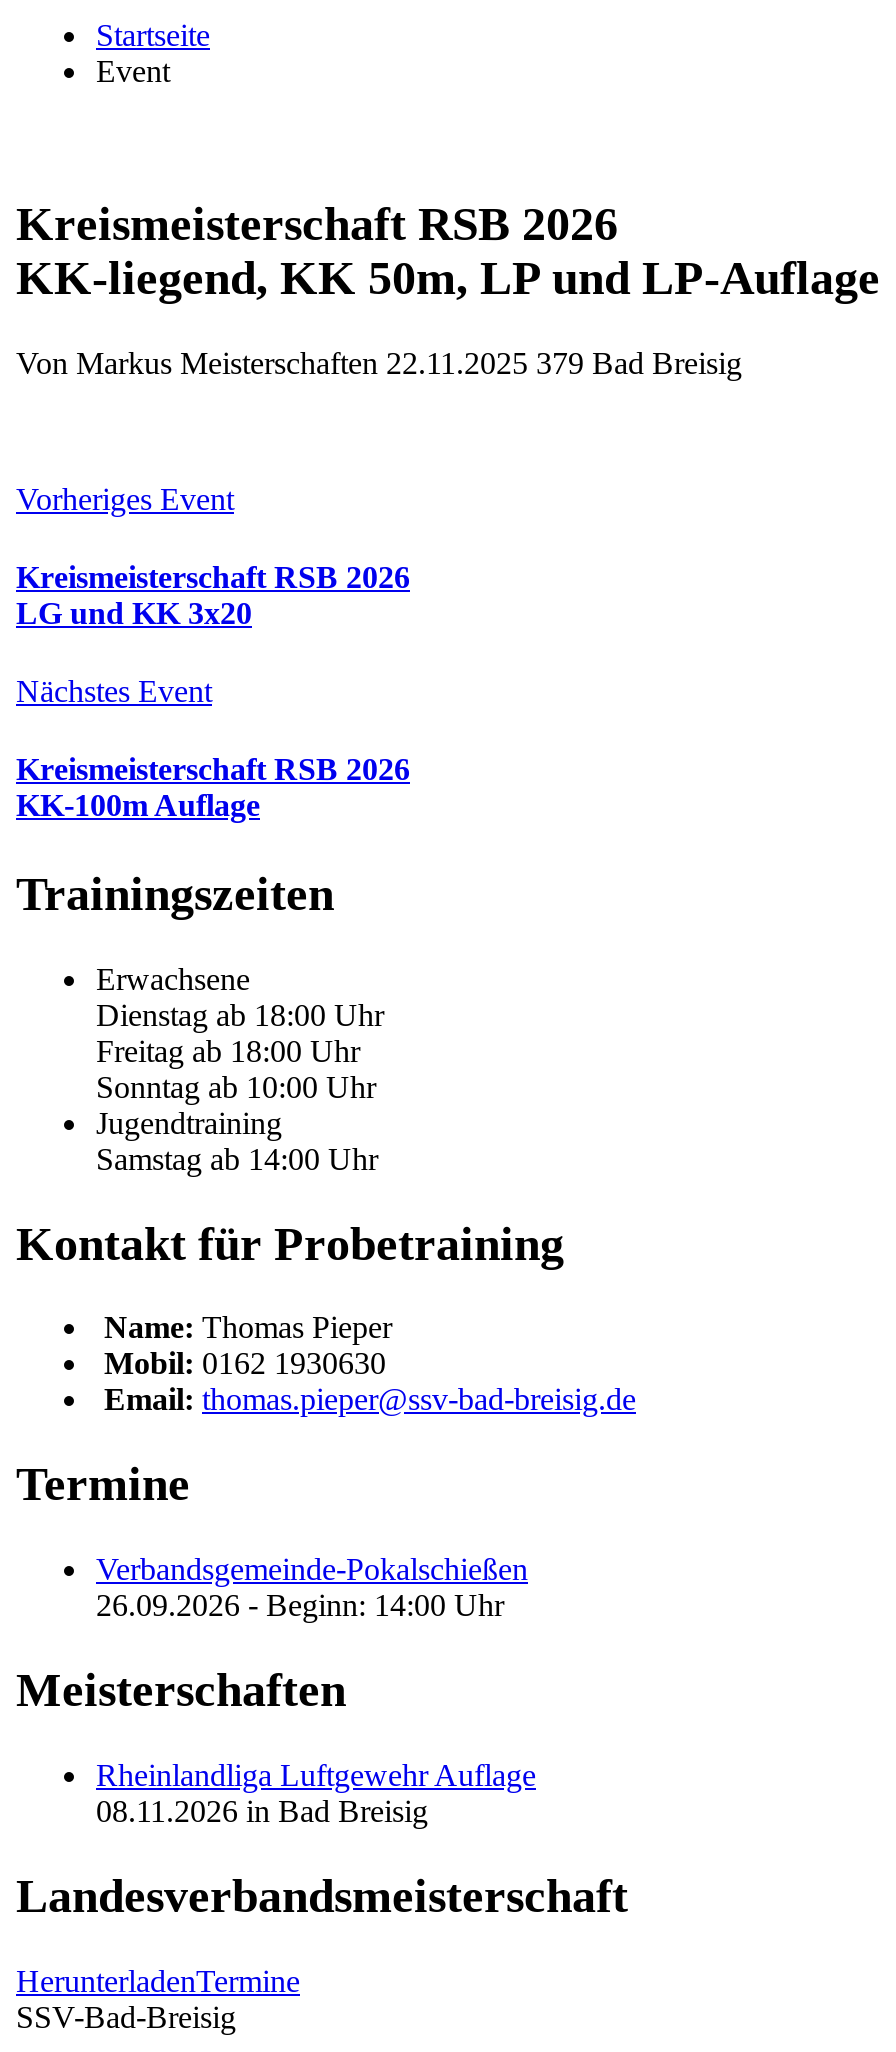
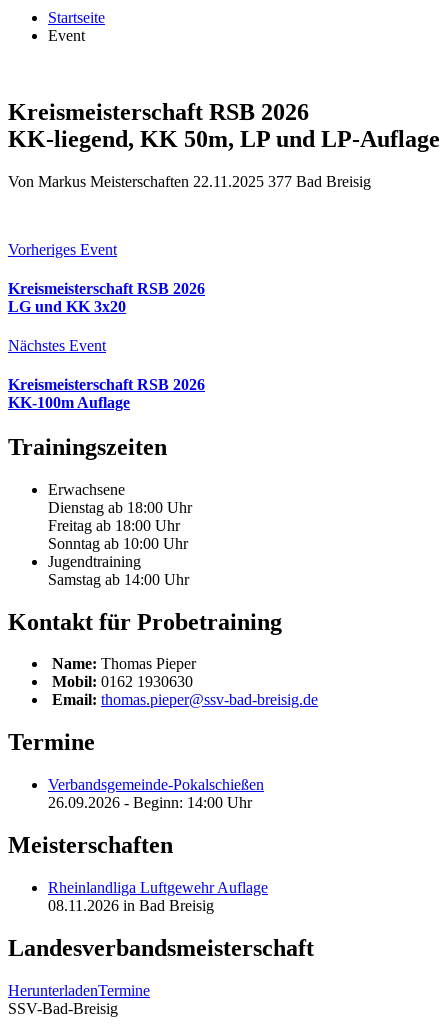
- Von Markus Meisterschaften 22.11.2025 379 Bad Breisig
+ Von Markus Meisterschaften 22.11.2025 377 Bad Breisig
